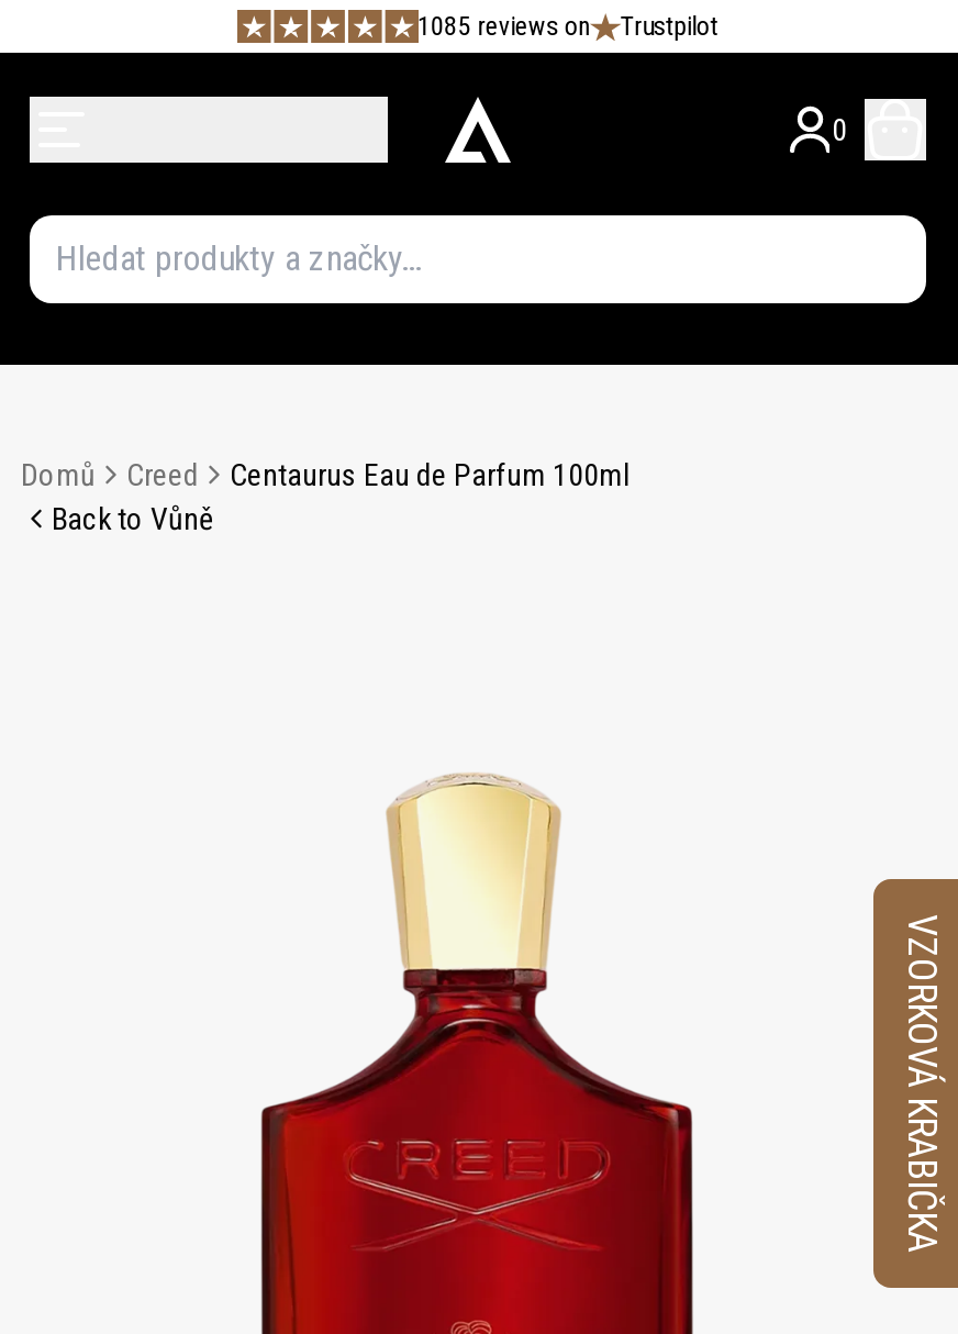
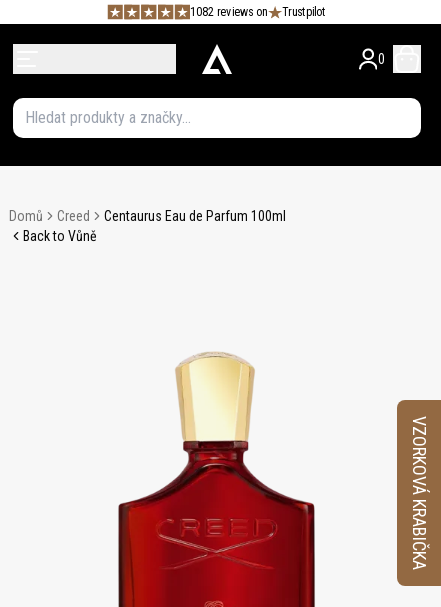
- 1085 reviews on Trustpilot
+ 1082 reviews on Trustpilot
